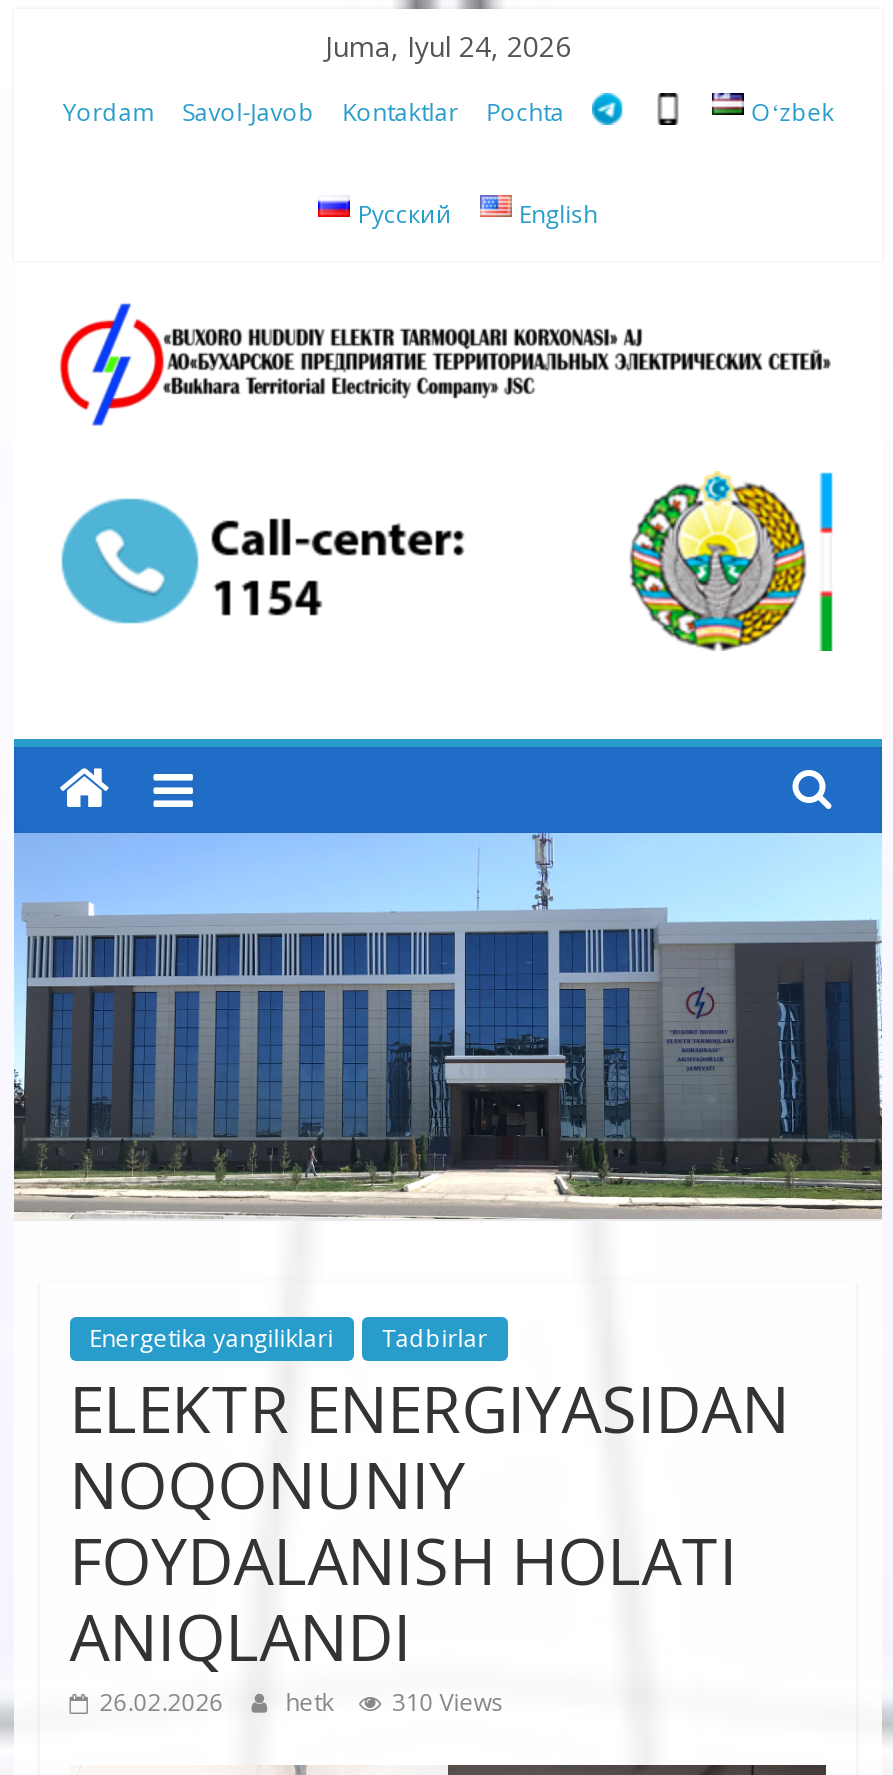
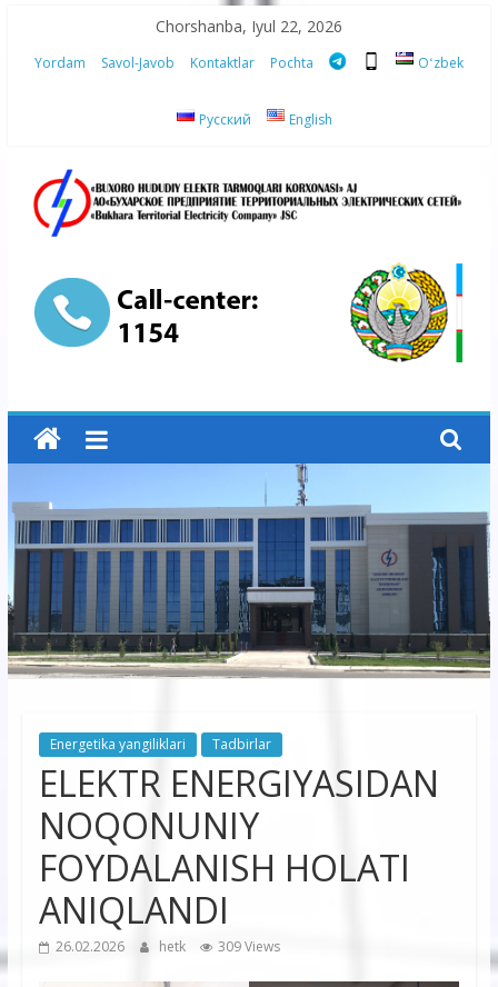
- Juma, Iyul 24, 2026
+ Chorshanba, Iyul 22, 2026

- 26.02.2026 hetk 310 Views
+ 26.02.2026 hetk 309 Views
